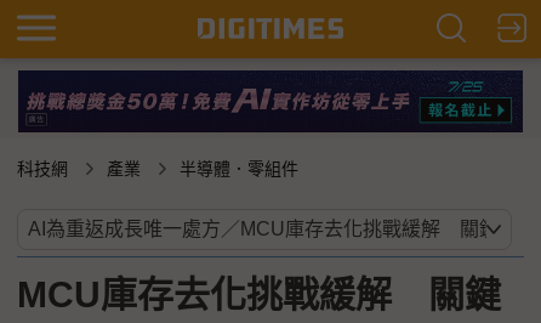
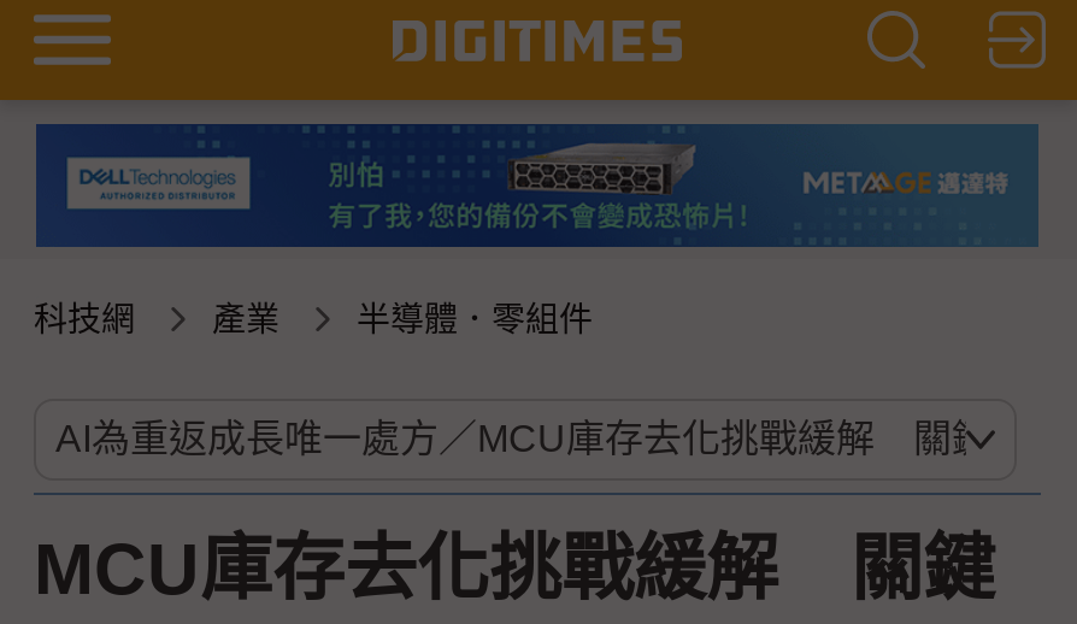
- [image]
+ [image]
